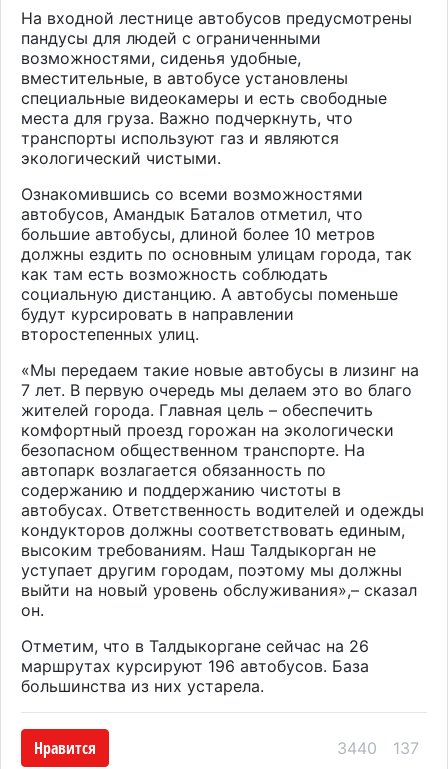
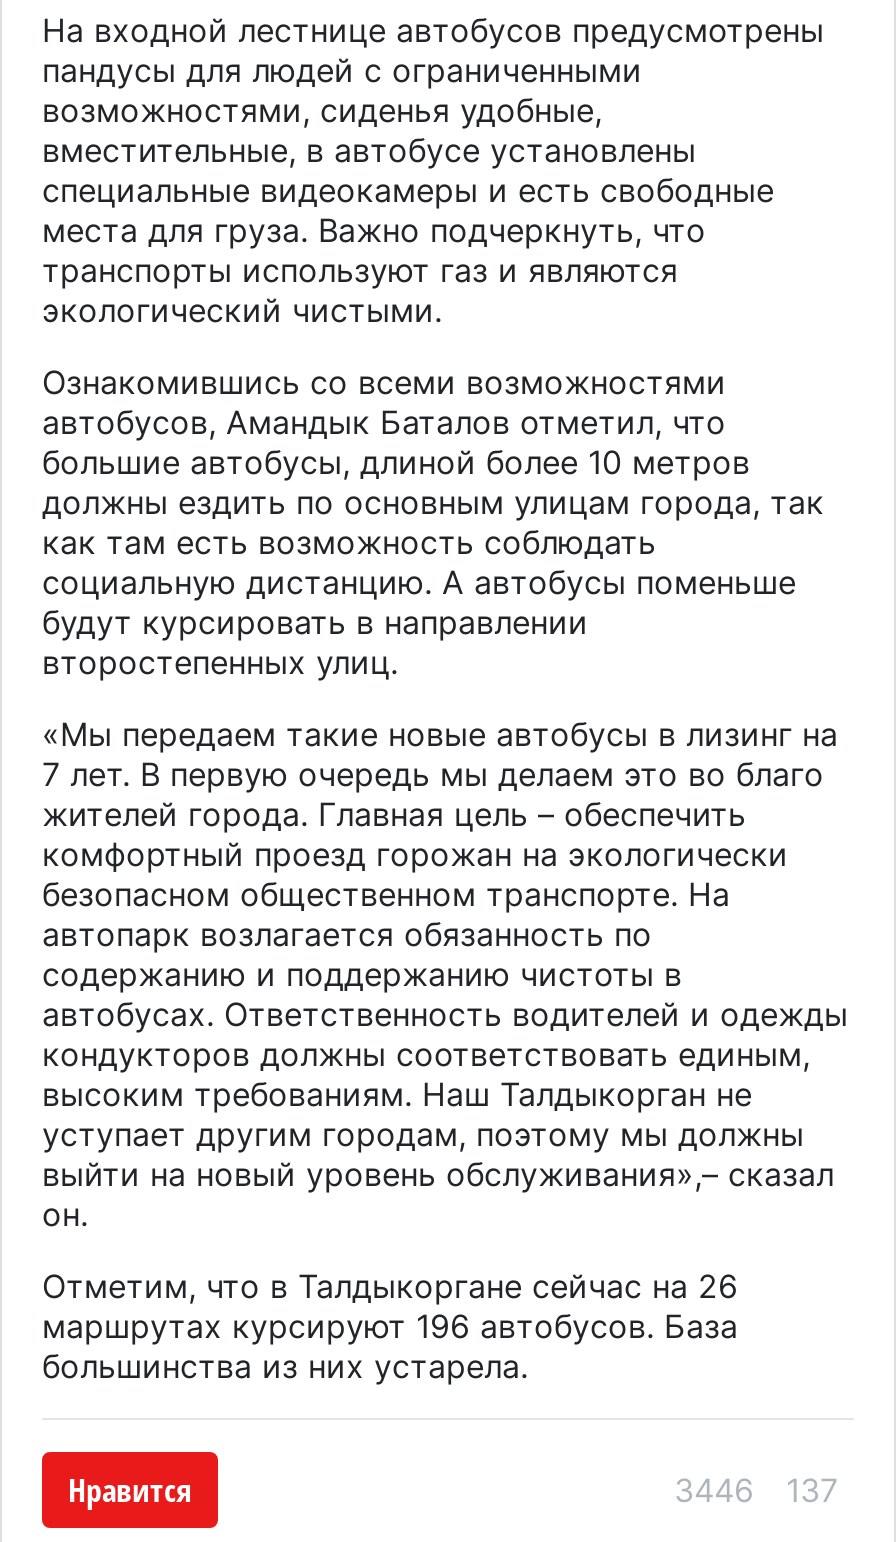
- 3440 137
+ 3446 137
